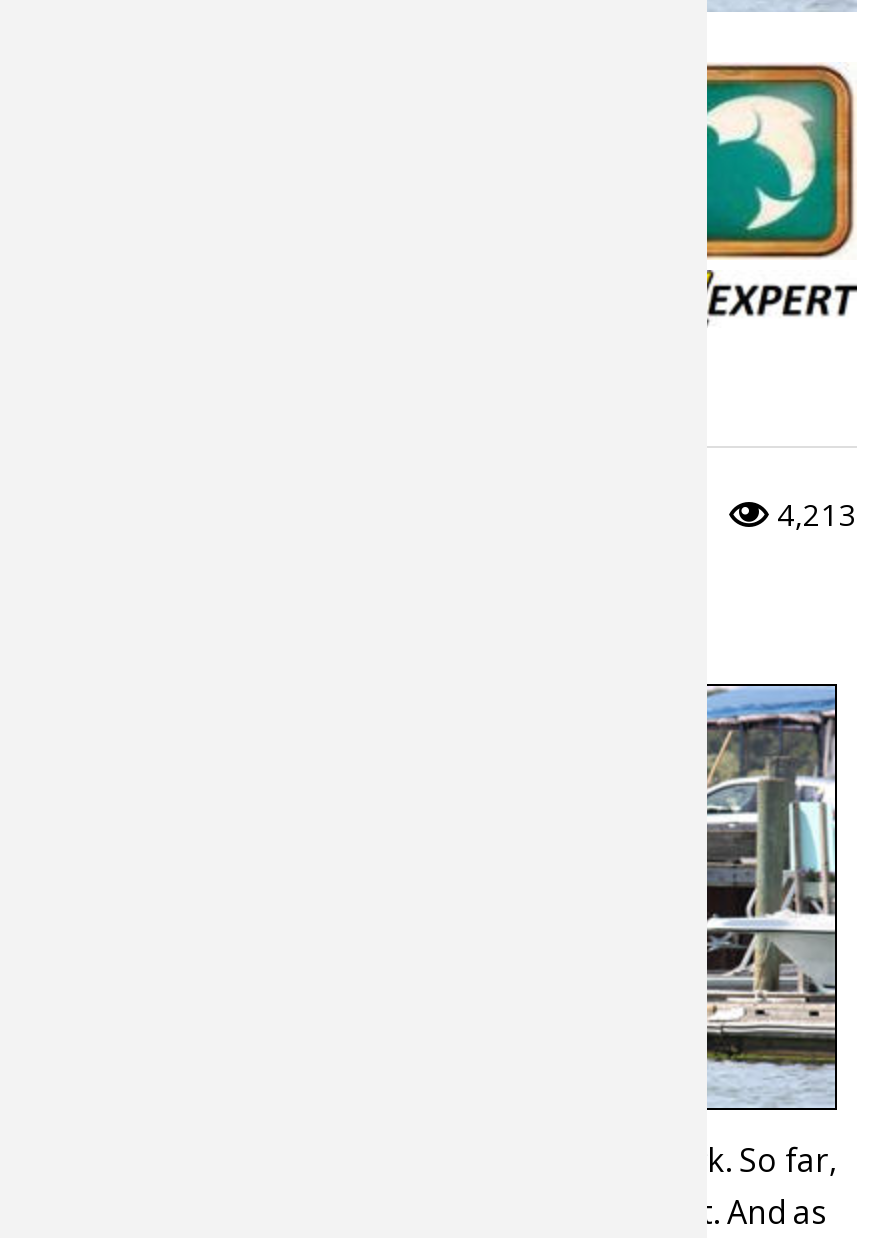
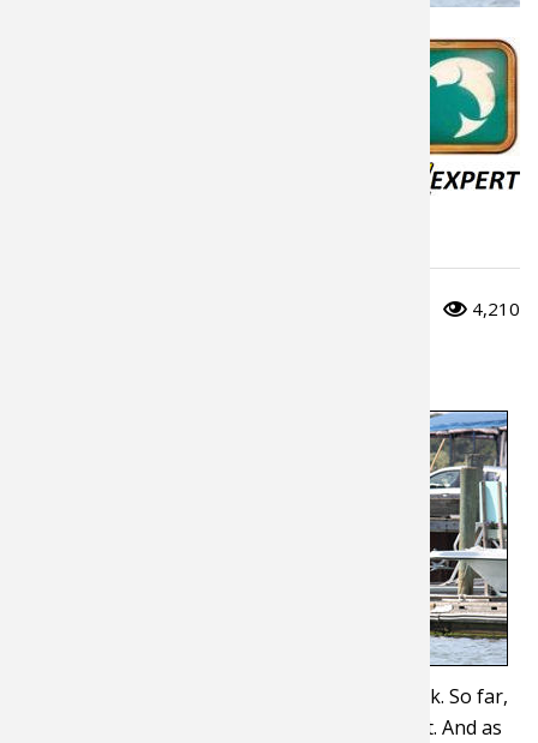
- 4,213
+ 4,210
